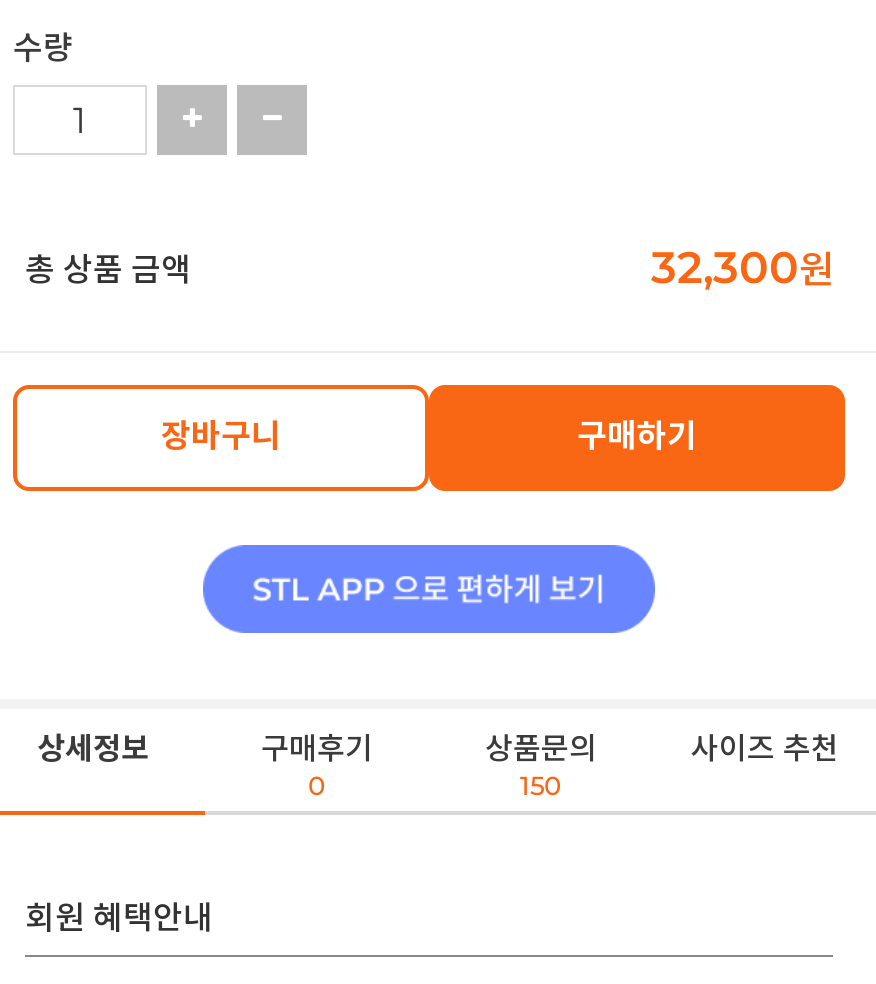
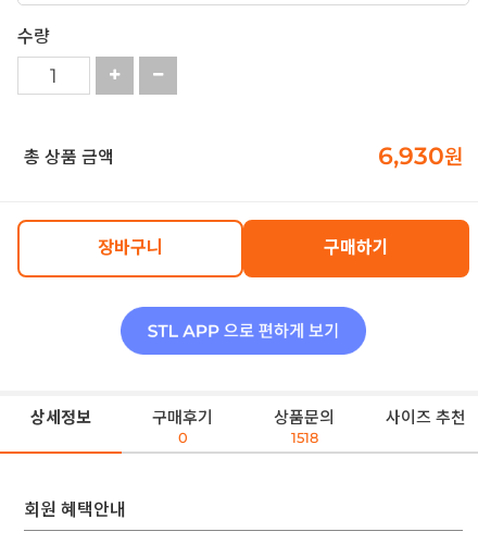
- 32,300원
+ 6,930원

- 150
+ 1518
